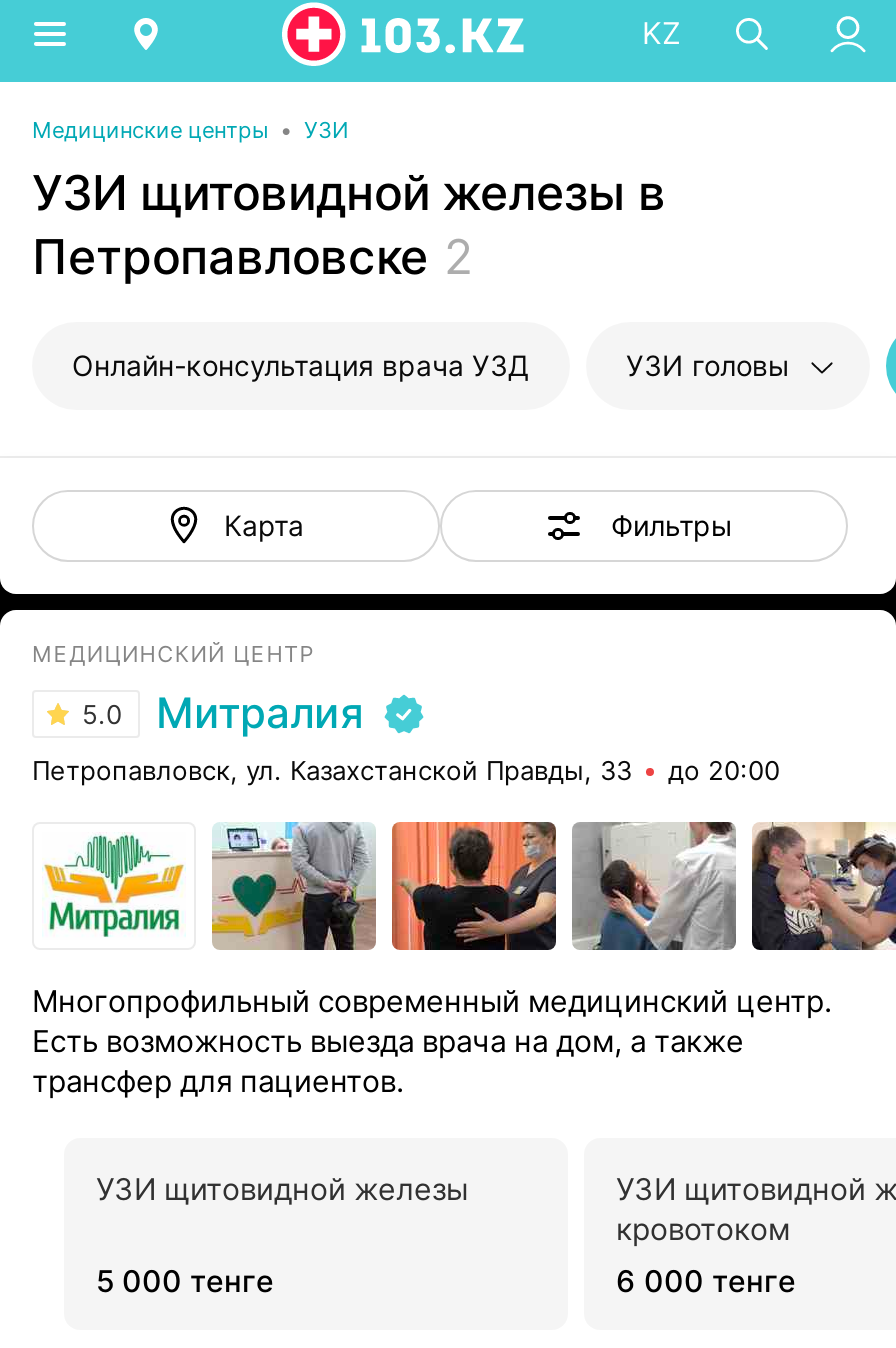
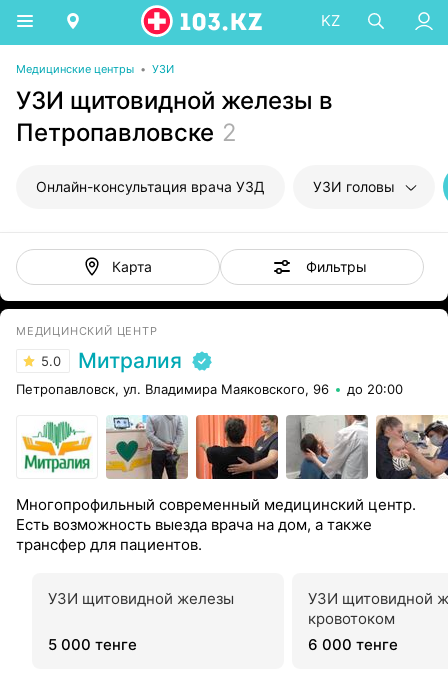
- Петропавловск, ул. Казахстанской Правды, 33
+ Петропавловск, ул. Владимира Маяковского, 96
